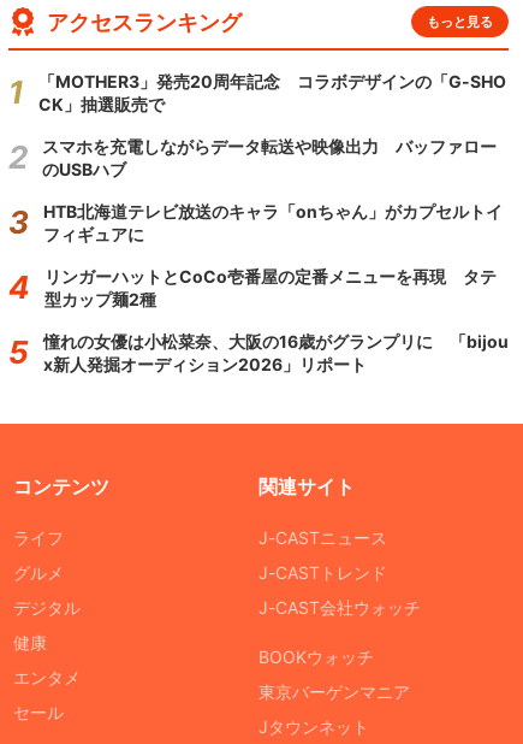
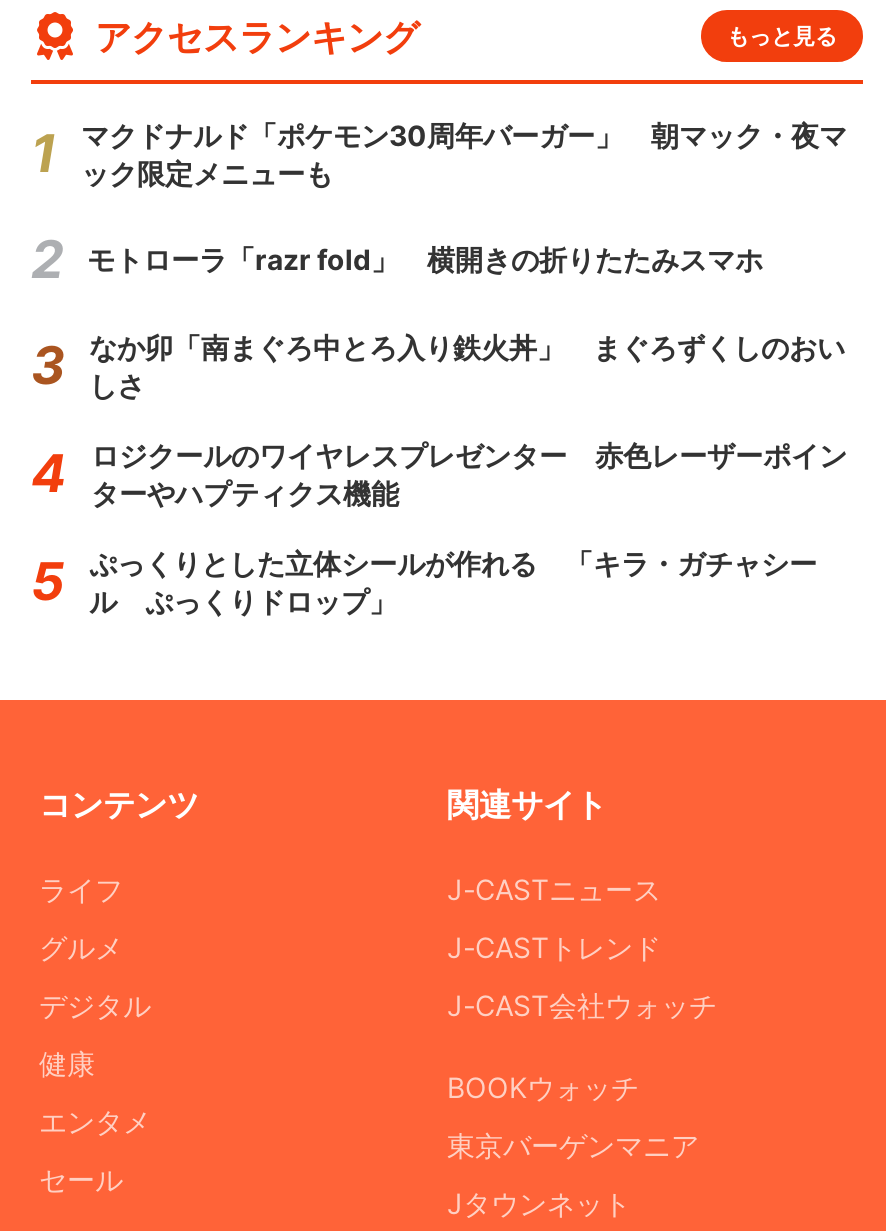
- 「MOTHER3」発売20周年記念 コラボデザインの「G-SHO
- CK」抽選販売で
+ マクドナルド「ポケモン30周年バーガー」 朝マック・夜マ
+ ック限定メニューも

- スマホを充電しながらデータ転送や映像出力 バッファロー
- のUSBハブ
+ モトローラ「razr fold」 横開きの折りたたみスマホ

- HTB北海道テレビ放送のキャラ「onちゃん」がカプセルトイ
- フィギュアに
+ なか卯「南まぐろ中とろ入り鉄火丼」 まぐろずくしのおい
+ しさ

- リンガーハットとCoCo壱番屋の定番メニューを再現 タテ
- 型カップ麺2種
+ ロジクールのワイヤレスプレゼンター 赤色レーザーポイン
+ ターやハプティクス機能

- 憧れの女優は小松菜奈、大阪の16歳がグランプリに 「bijou
- x新人発掘オーディション2026」リポート
+ ぷっくりとした立体シールが作れる 「キラ・ガチャシー
+ ル ぷっくりドロップ」
